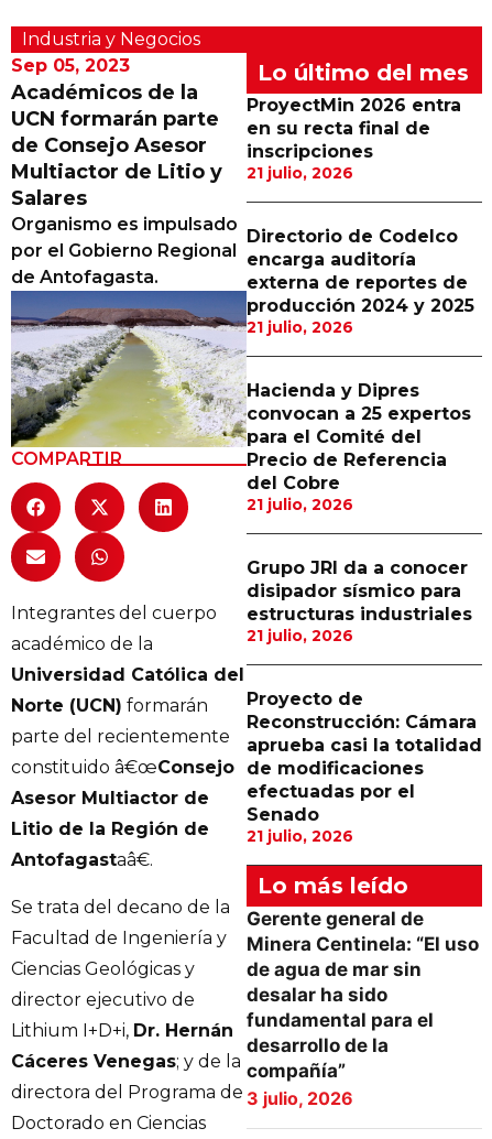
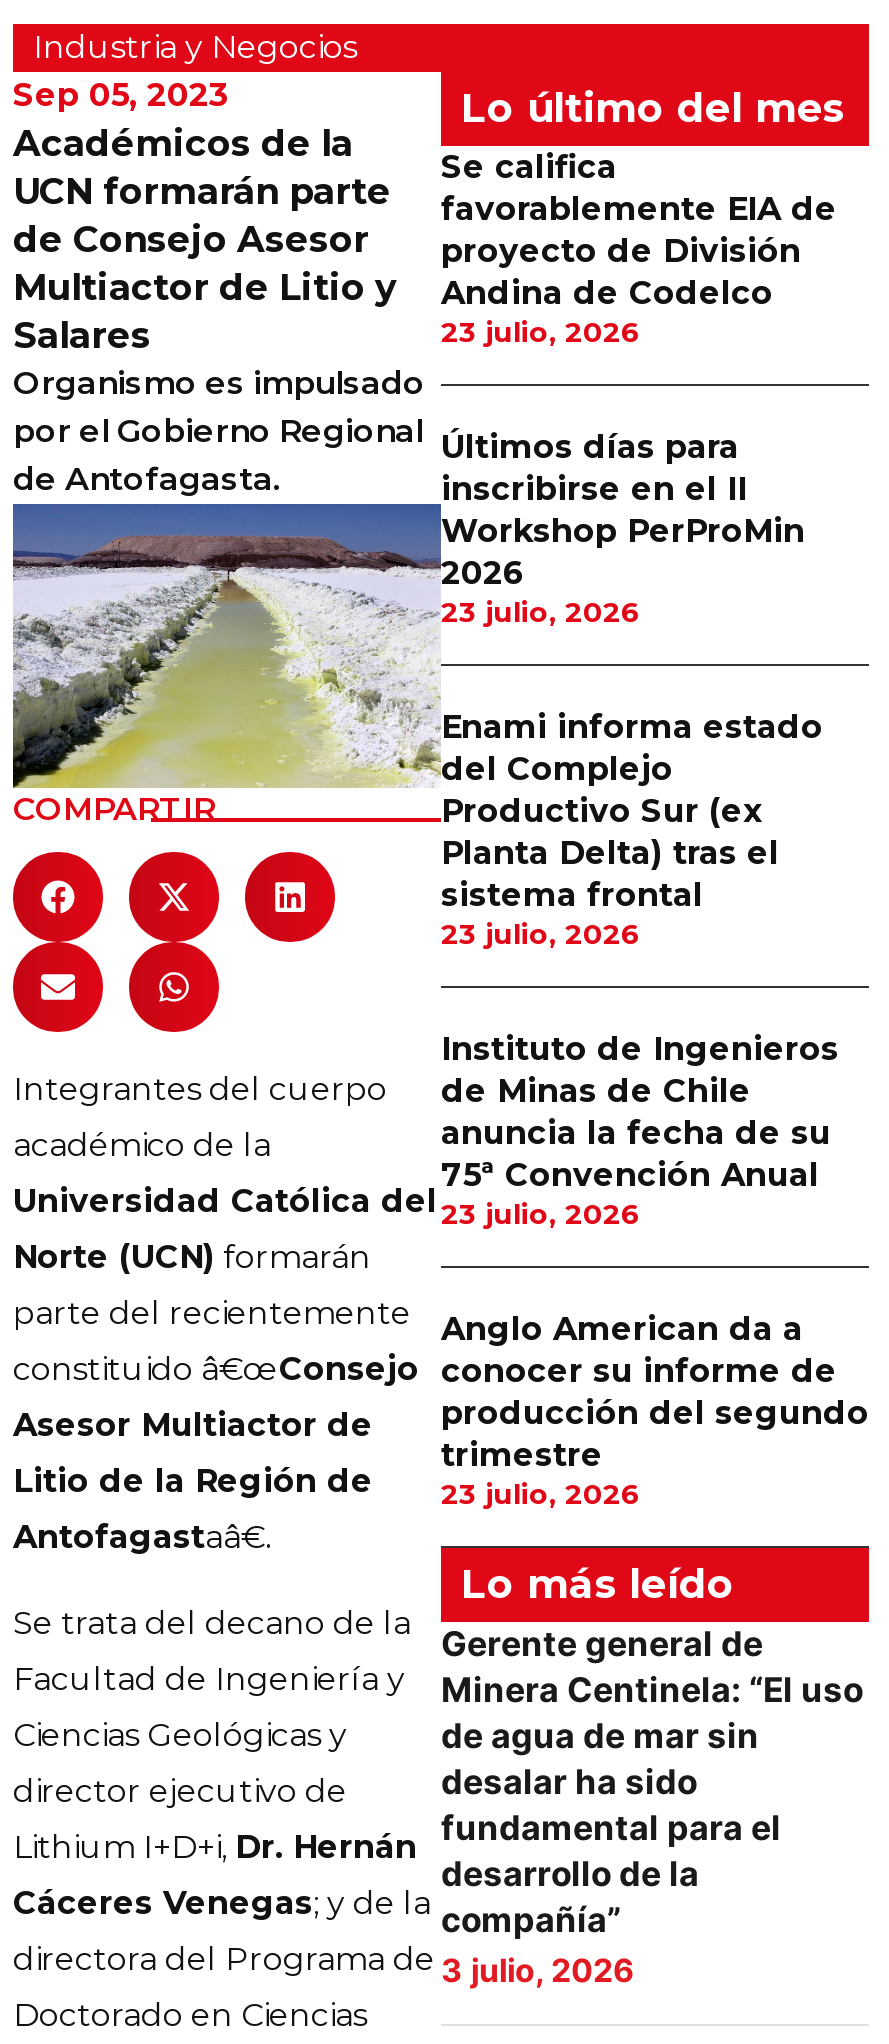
- ProyectMin 2026 entra
- en su recta final de
- inscripciones
- 21 julio, 2026
+ Se califica
+ favorablemente EIA de
+ proyecto de División
+ Andina de Codelco
+ 23 julio, 2026

- Directorio de Codelco
- encarga auditoría
- externa de reportes de
- producción 2024 y 2025
- 21 julio, 2026
+ Últimos días para
+ inscribirse en el II
+ Workshop PerProMin
+ 2026
+ 23 julio, 2026

- Hacienda y Dipres
- convocan a 25 expertos
- para el Comité del
- Precio de Referencia
- del Cobre
- 21 julio, 2026
+ Enami informa estado
+ del Complejo
+ Productivo Sur (ex
+ Planta Delta) tras el
+ sistema frontal
+ 23 julio, 2026

- Grupo JRI da a conocer
- disipador sísmico para
- estructuras industriales
- 21 julio, 2026
+ Instituto de Ingenieros
+ de Minas de Chile
+ anuncia la fecha de su
+ 75ª Convención Anual
+ 23 julio, 2026

- Proyecto de
- Reconstrucción: Cámara
- aprueba casi la totalidad
- de modificaciones
- efectuadas por el
- Senado
- 21 julio, 2026
+ Anglo American da a
+ conocer su informe de
+ producción del segundo
+ trimestre
+ 23 julio, 2026
